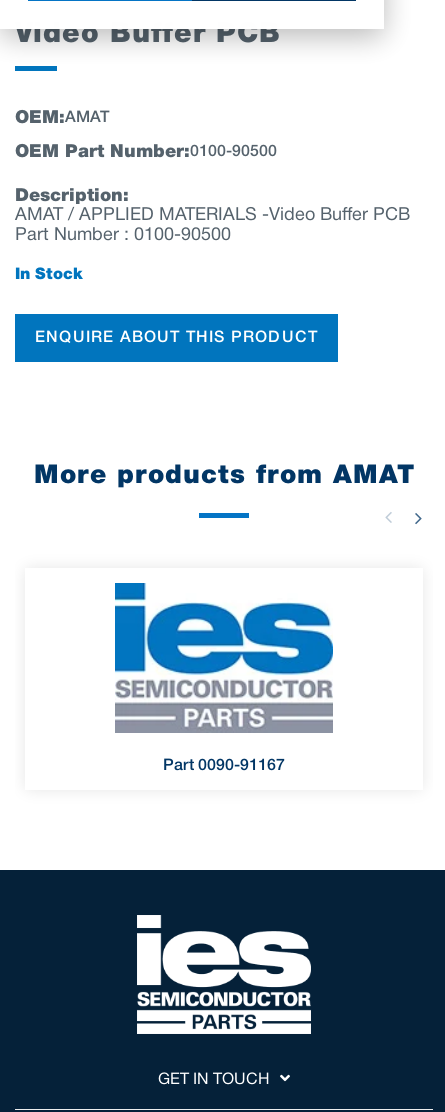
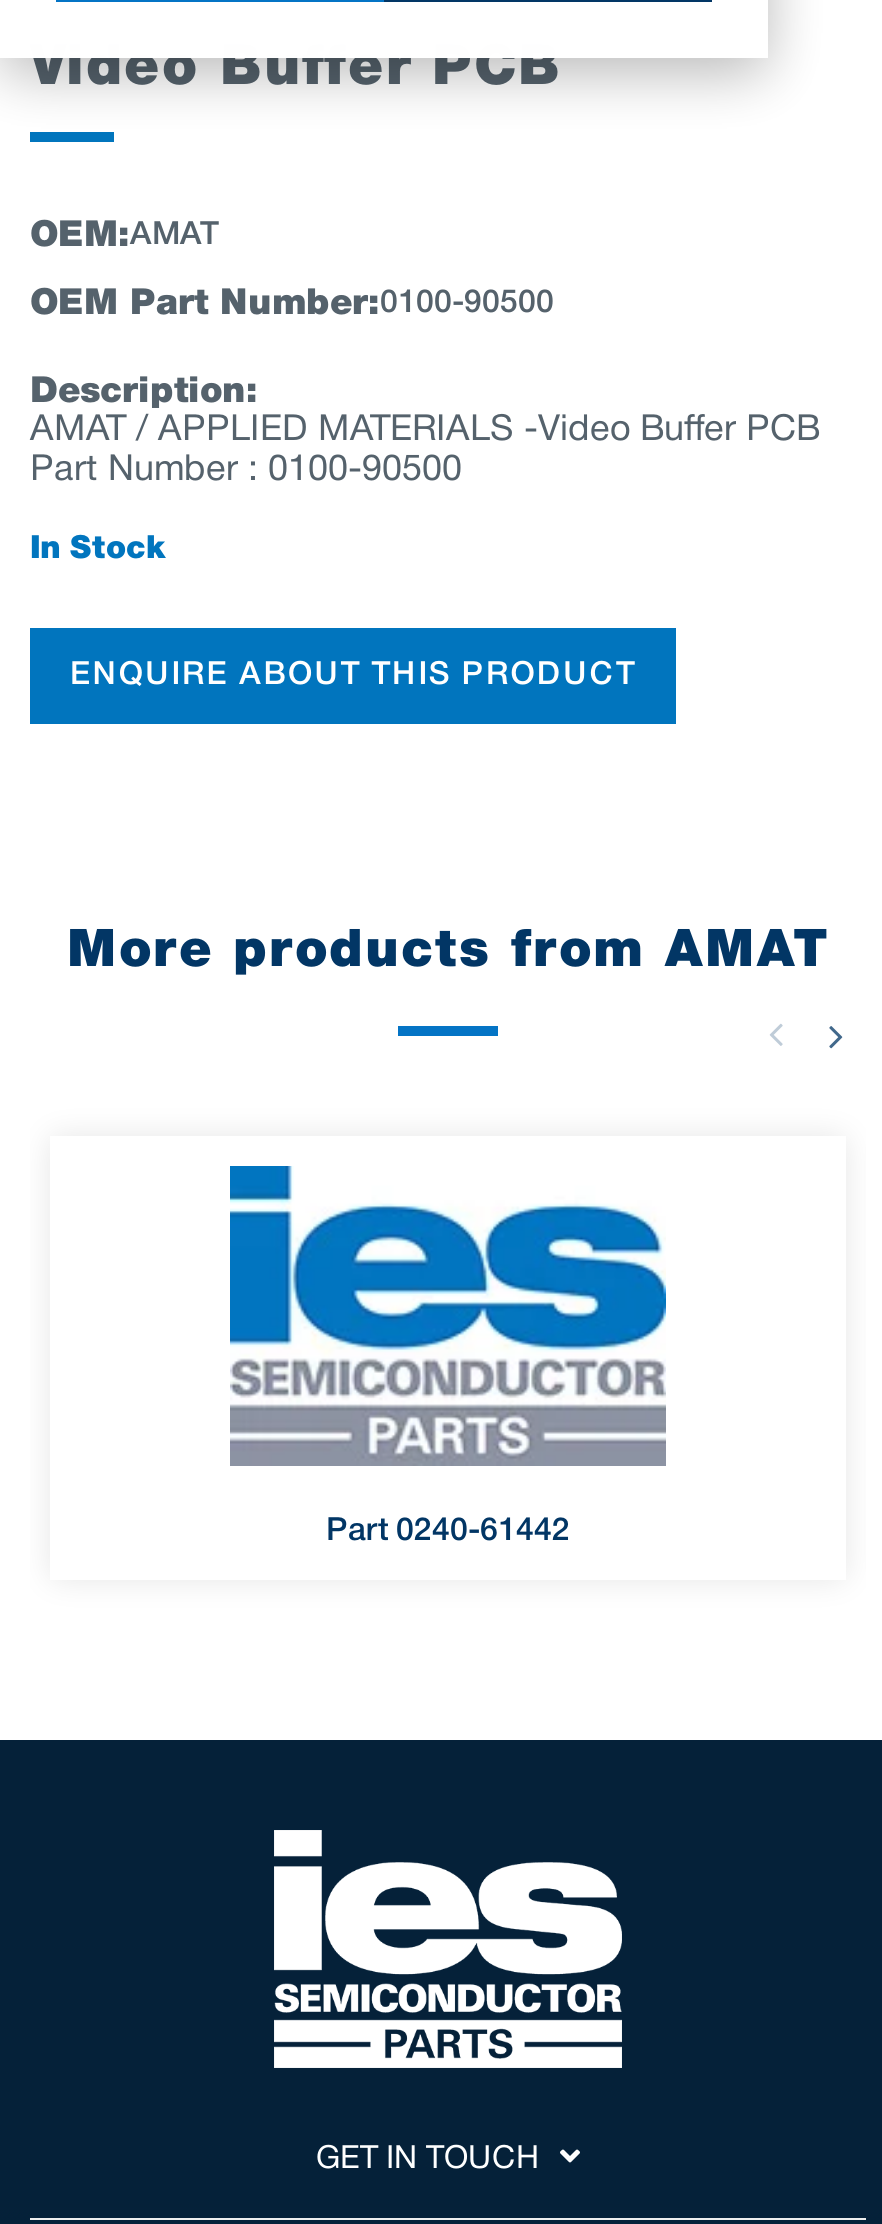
- Part 0090-91167
+ Part 0240-61442
